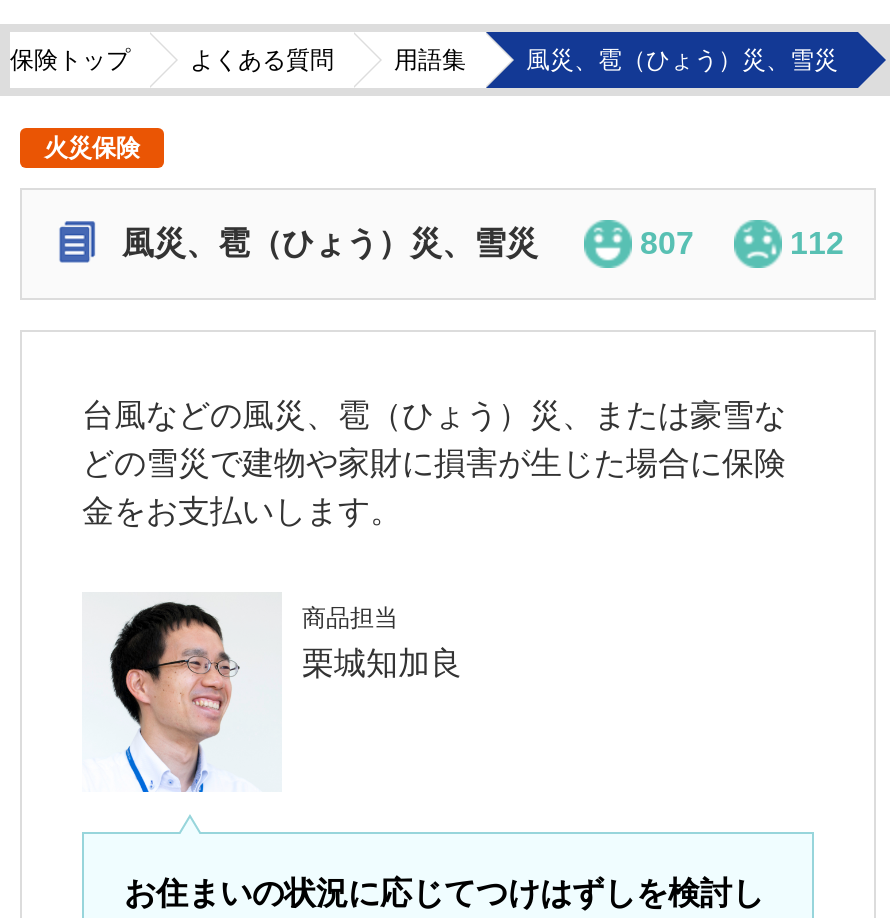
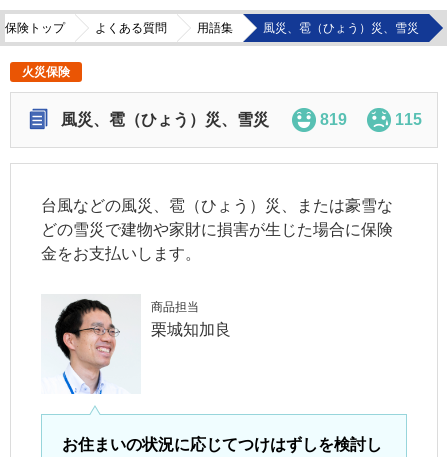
- 807
+ 819

- 112
+ 115
